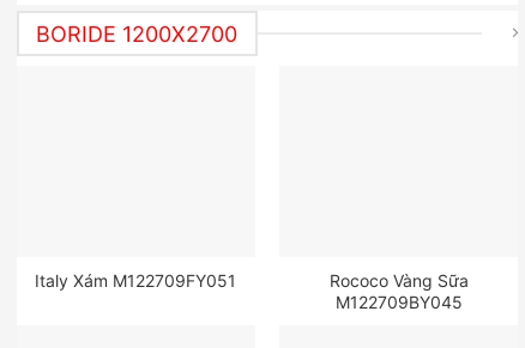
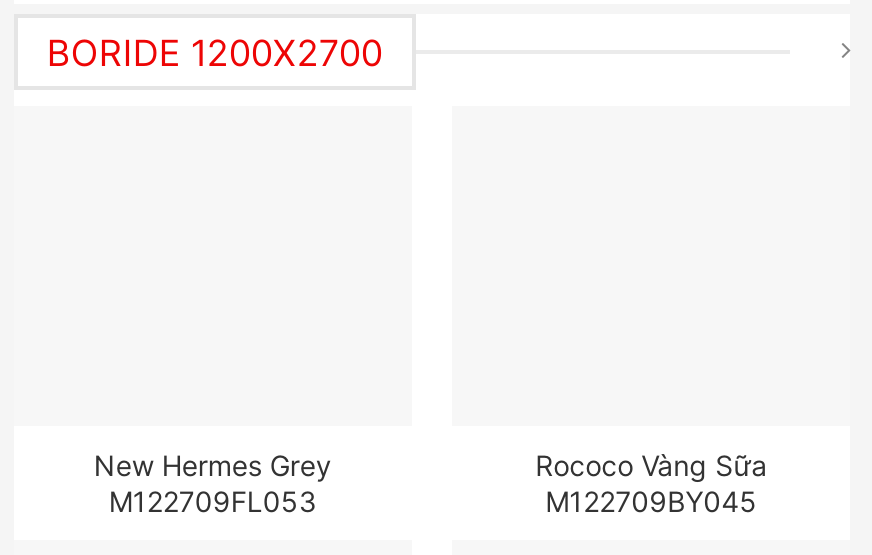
- Italy Xám M122709FY051
+ New Hermes Grey
+ M122709FL053
